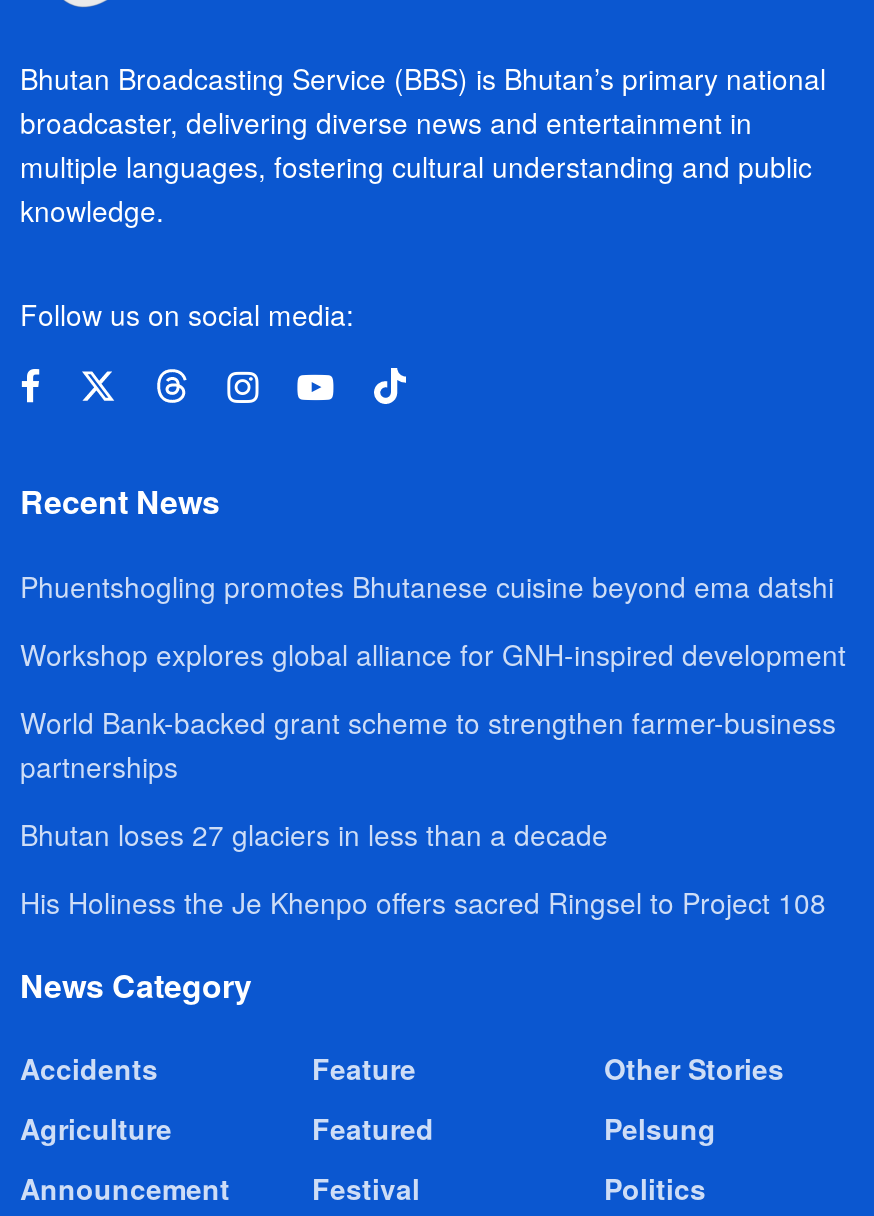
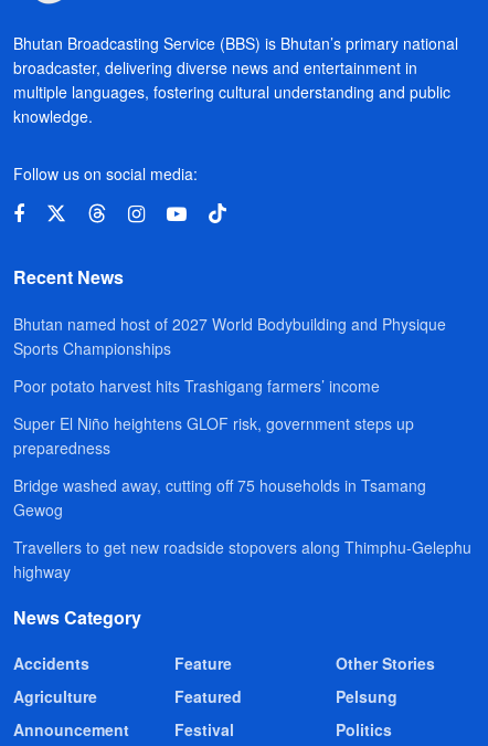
- Phuentshogling promotes Bhutanese cuisine beyond ema datshi
+ Bhutan named host of 2027 World Bodybuilding and Physique
+ Sports Championships

- Workshop explores global alliance for GNH-inspired development
+ Poor potato harvest hits Trashigang farmers’ income

- World Bank-backed grant scheme to strengthen farmer-business
- partnerships
+ Super El Niño heightens GLOF risk, government steps up
+ preparedness

- Bhutan loses 27 glaciers in less than a decade
+ Bridge washed away, cutting off 75 households in Tsamang
+ Gewog

- His Holiness the Je Khenpo offers sacred Ringsel to Project 108
+ Travellers to get new roadside stopovers along Thimphu-Gelephu
+ highway
